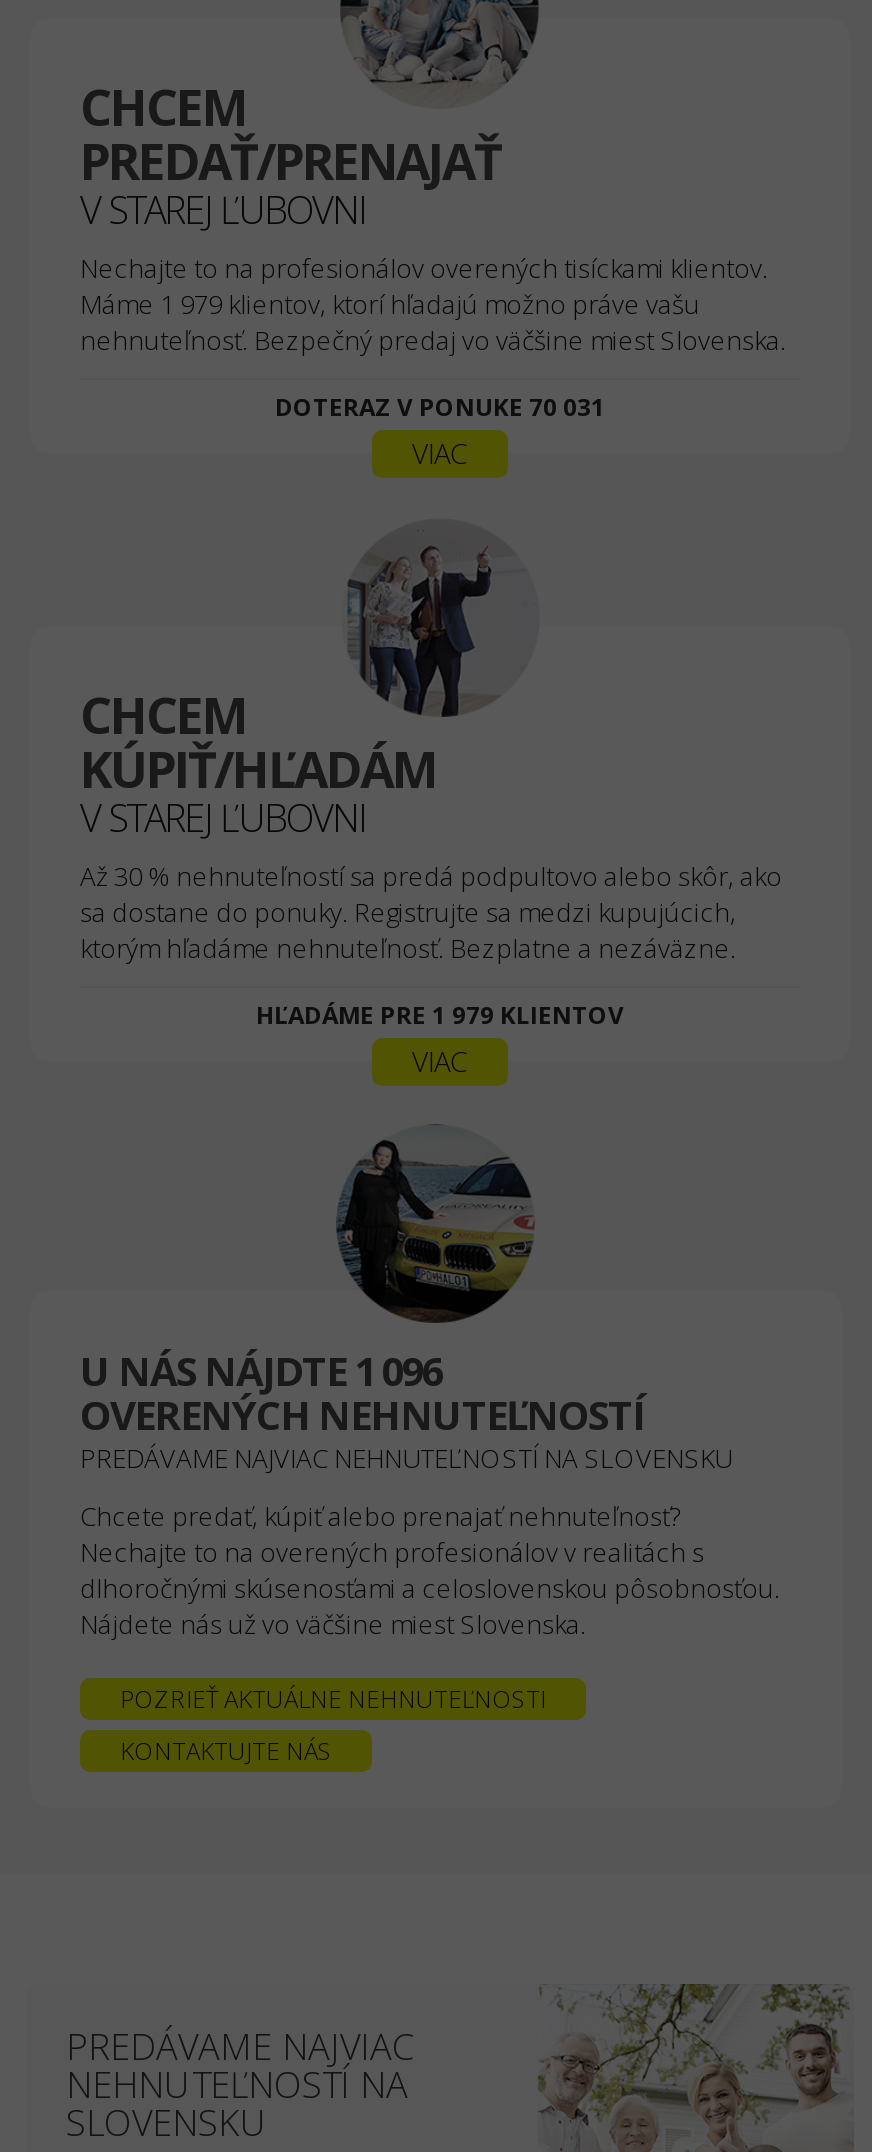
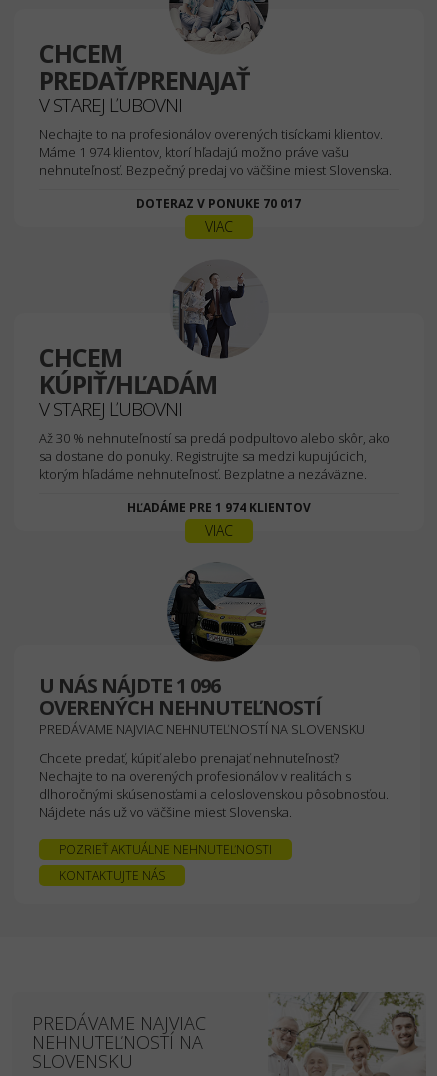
- Máme 1 979 klientov, ktorí hľadajú možno práve vašu
+ Máme 1 974 klientov, ktorí hľadajú možno práve vašu

- DOTERAZ V PONUKE 70 031
+ DOTERAZ V PONUKE 70 017

- HĽADÁME PRE 1 979 KLIENTOV
+ HĽADÁME PRE 1 974 KLIENTOV
